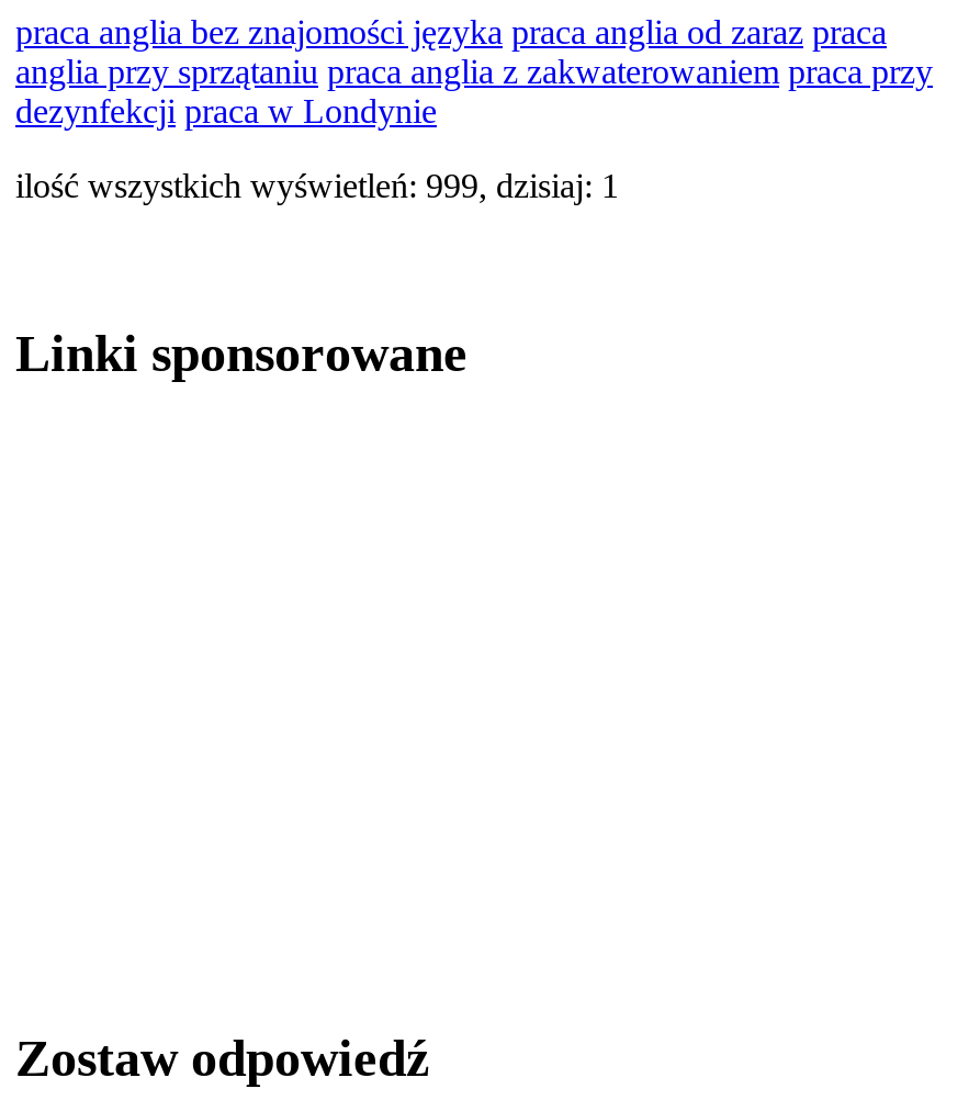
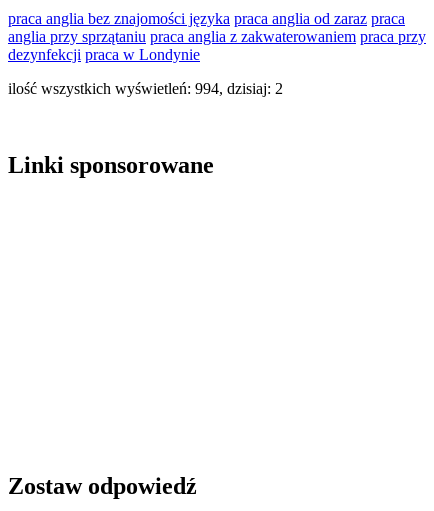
- ilość wszystkich wyświetleń: 999, dzisiaj: 1
+ ilość wszystkich wyświetleń: 994, dzisiaj: 2
